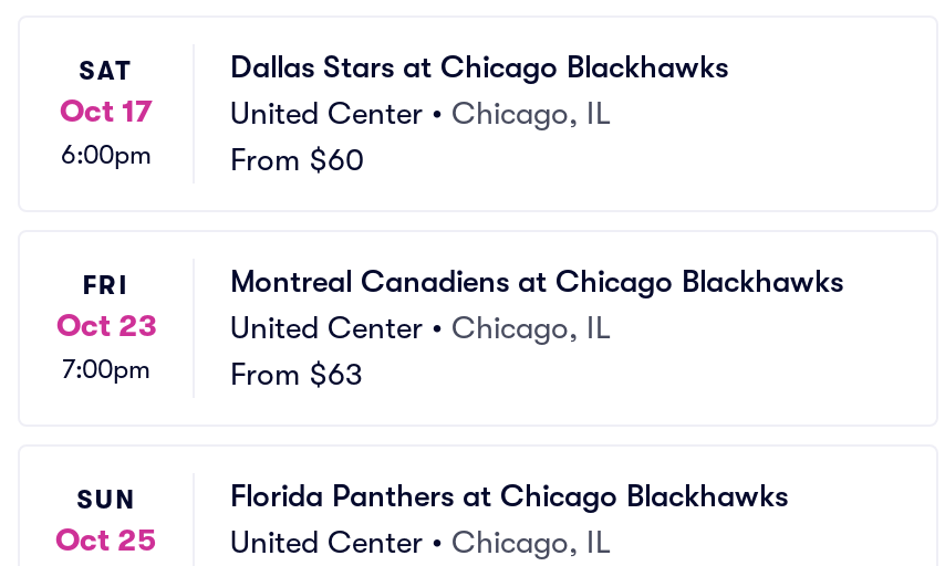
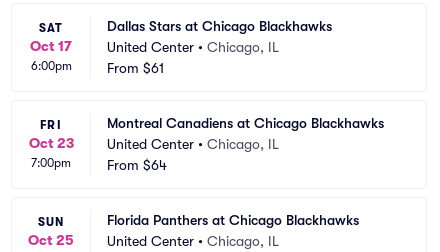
- From $60
+ From $61

- From $63
+ From $64
